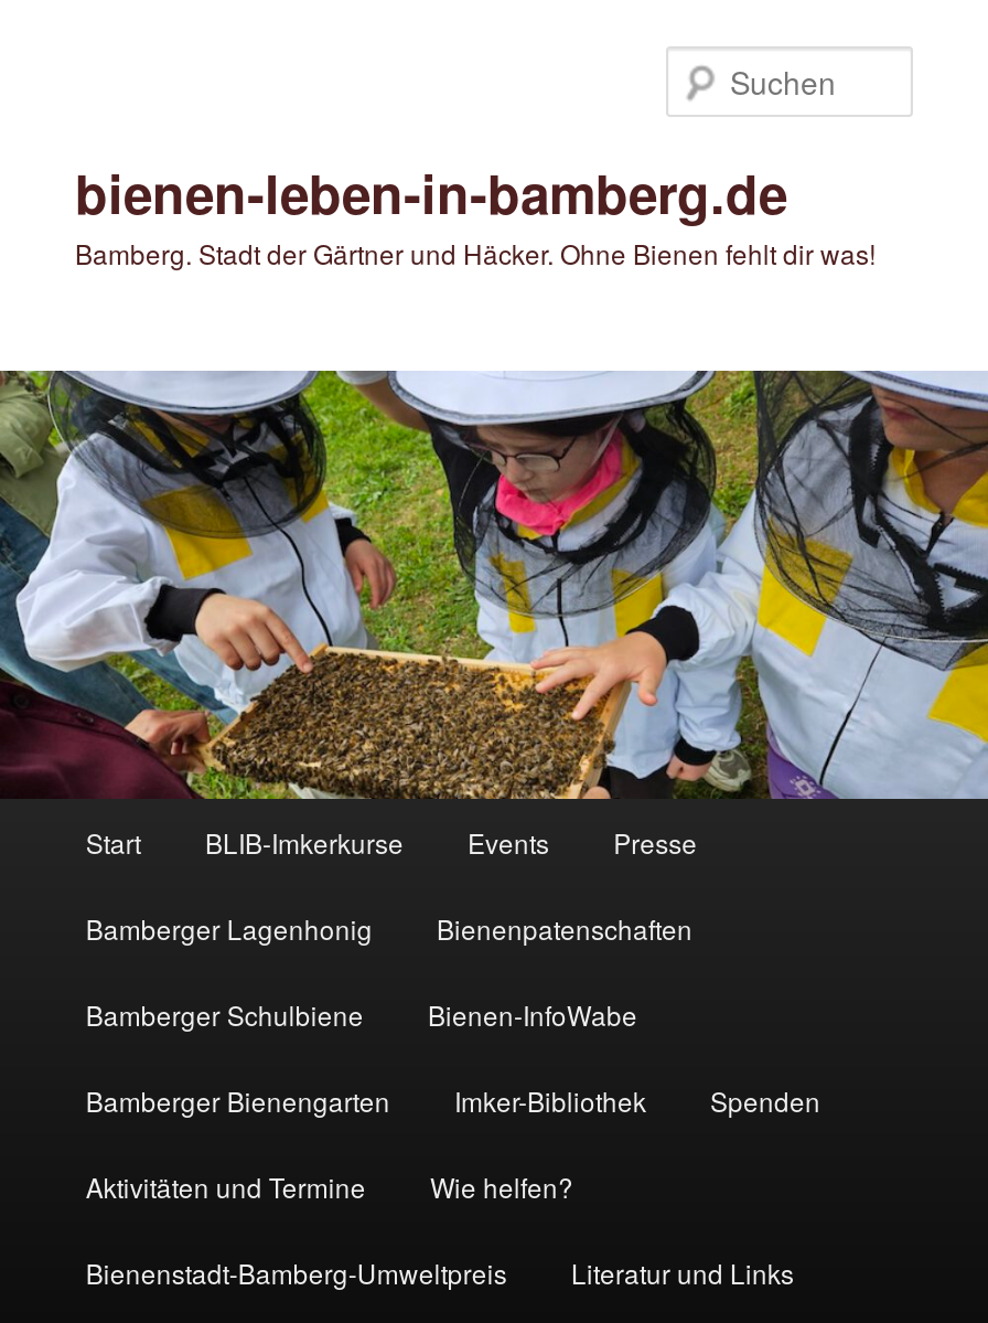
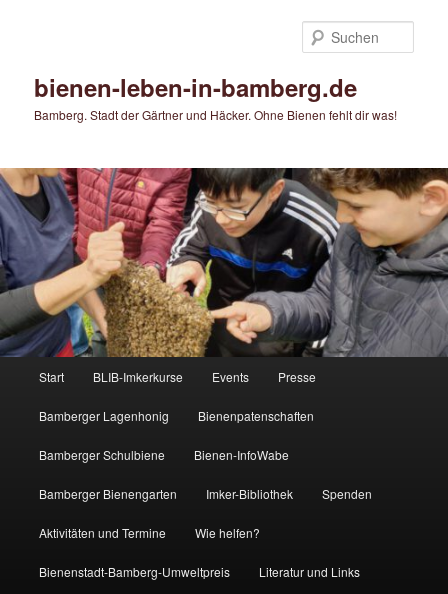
- [image]
+ [image]
